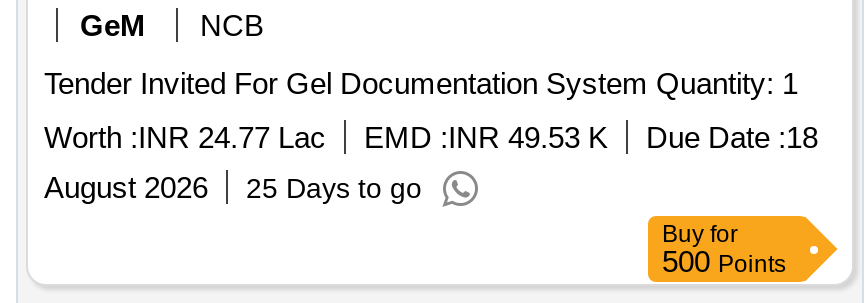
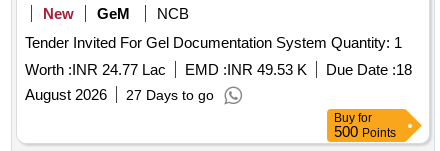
+ New

- August 2026 25 Days to go
+ August 2026 27 Days to go
